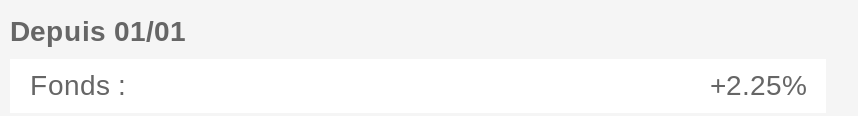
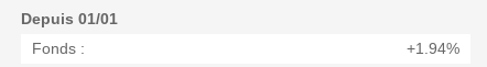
- +2.25%
+ +1.94%
